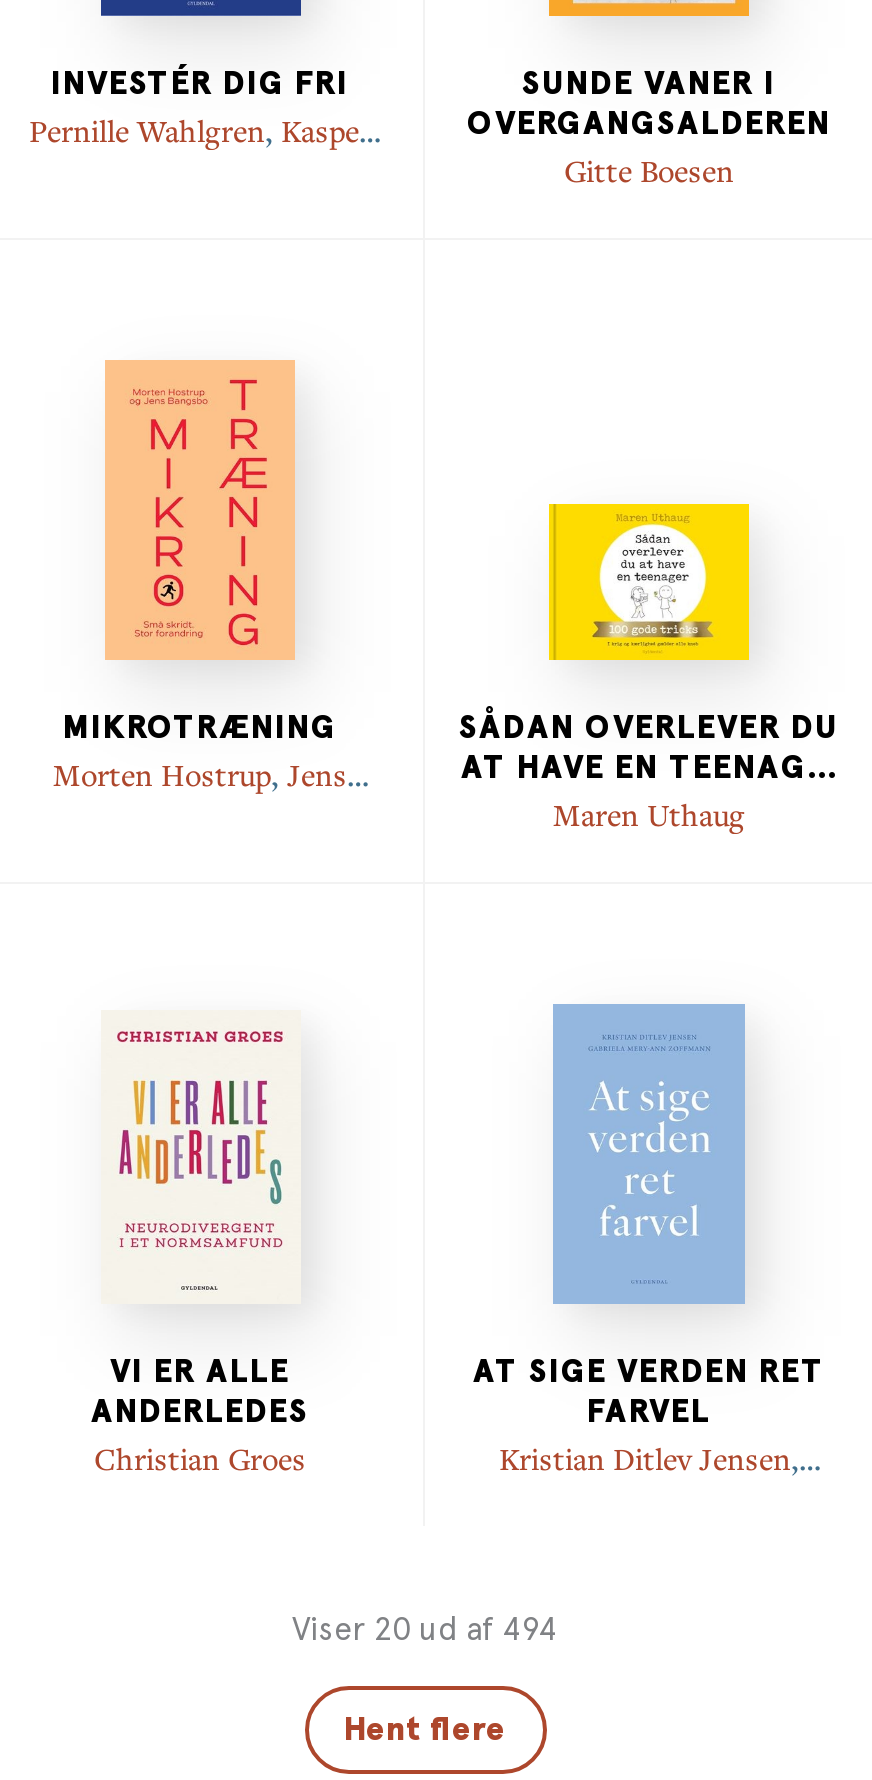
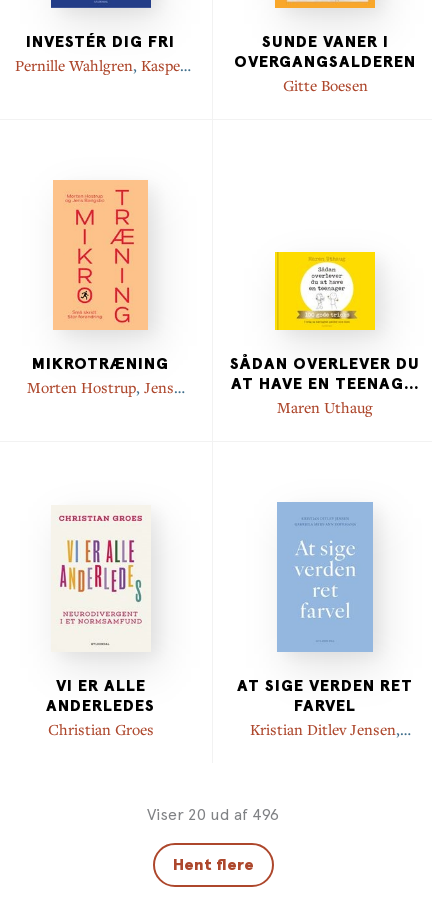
- Viser 20 ud af 494
+ Viser 20 ud af 496
